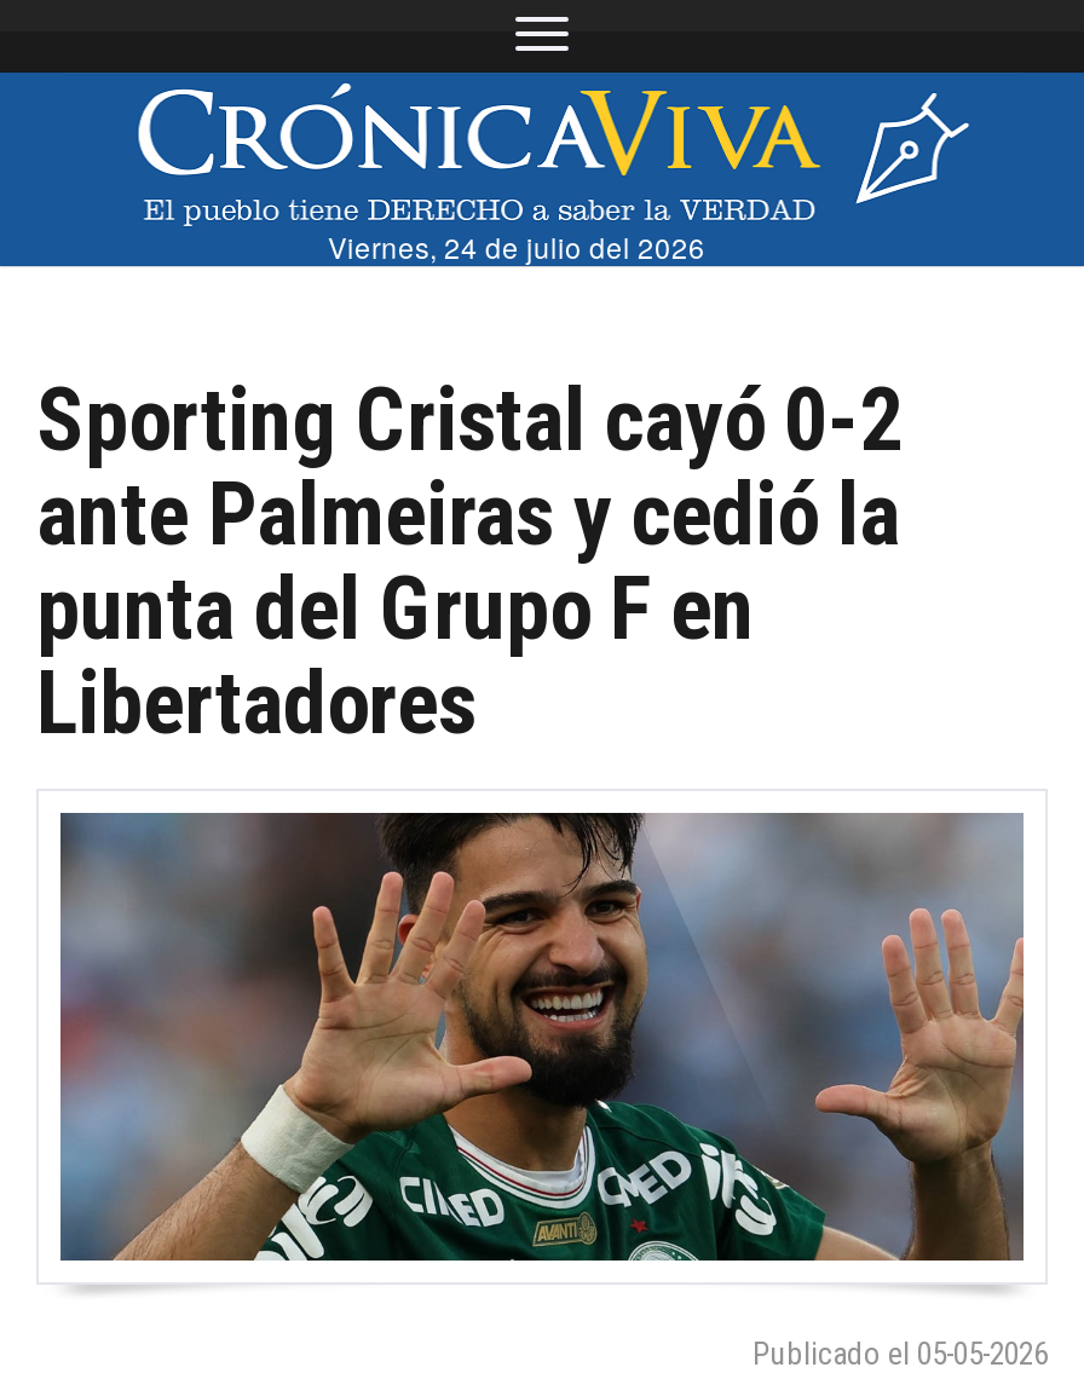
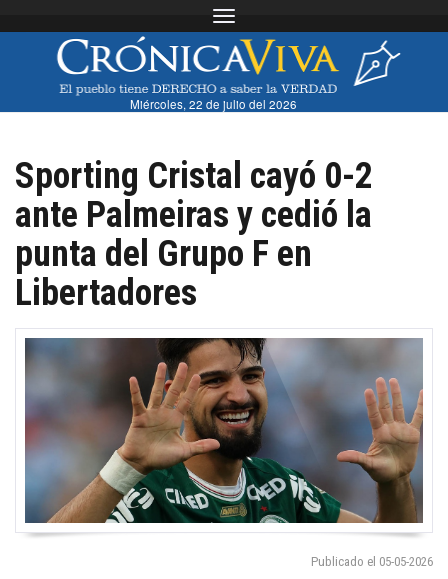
- Viernes, 24 de julio del 2026
+ Miércoles, 22 de julio del 2026
